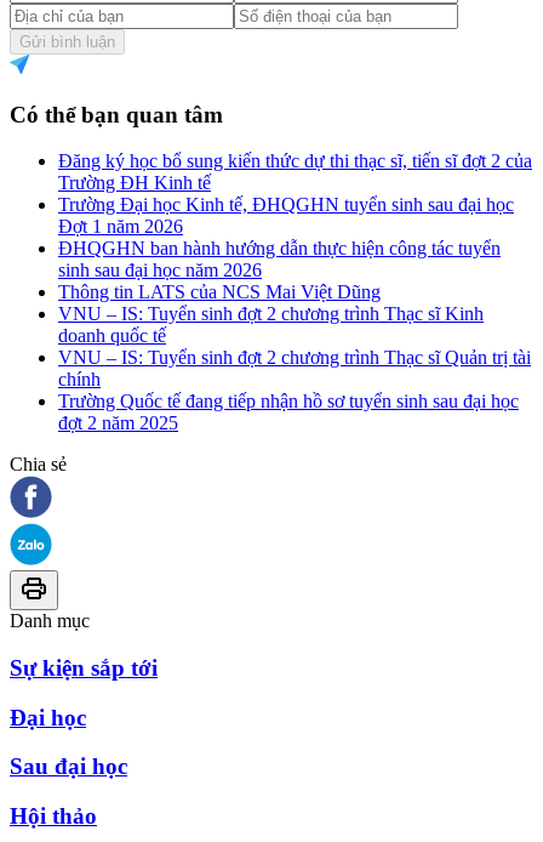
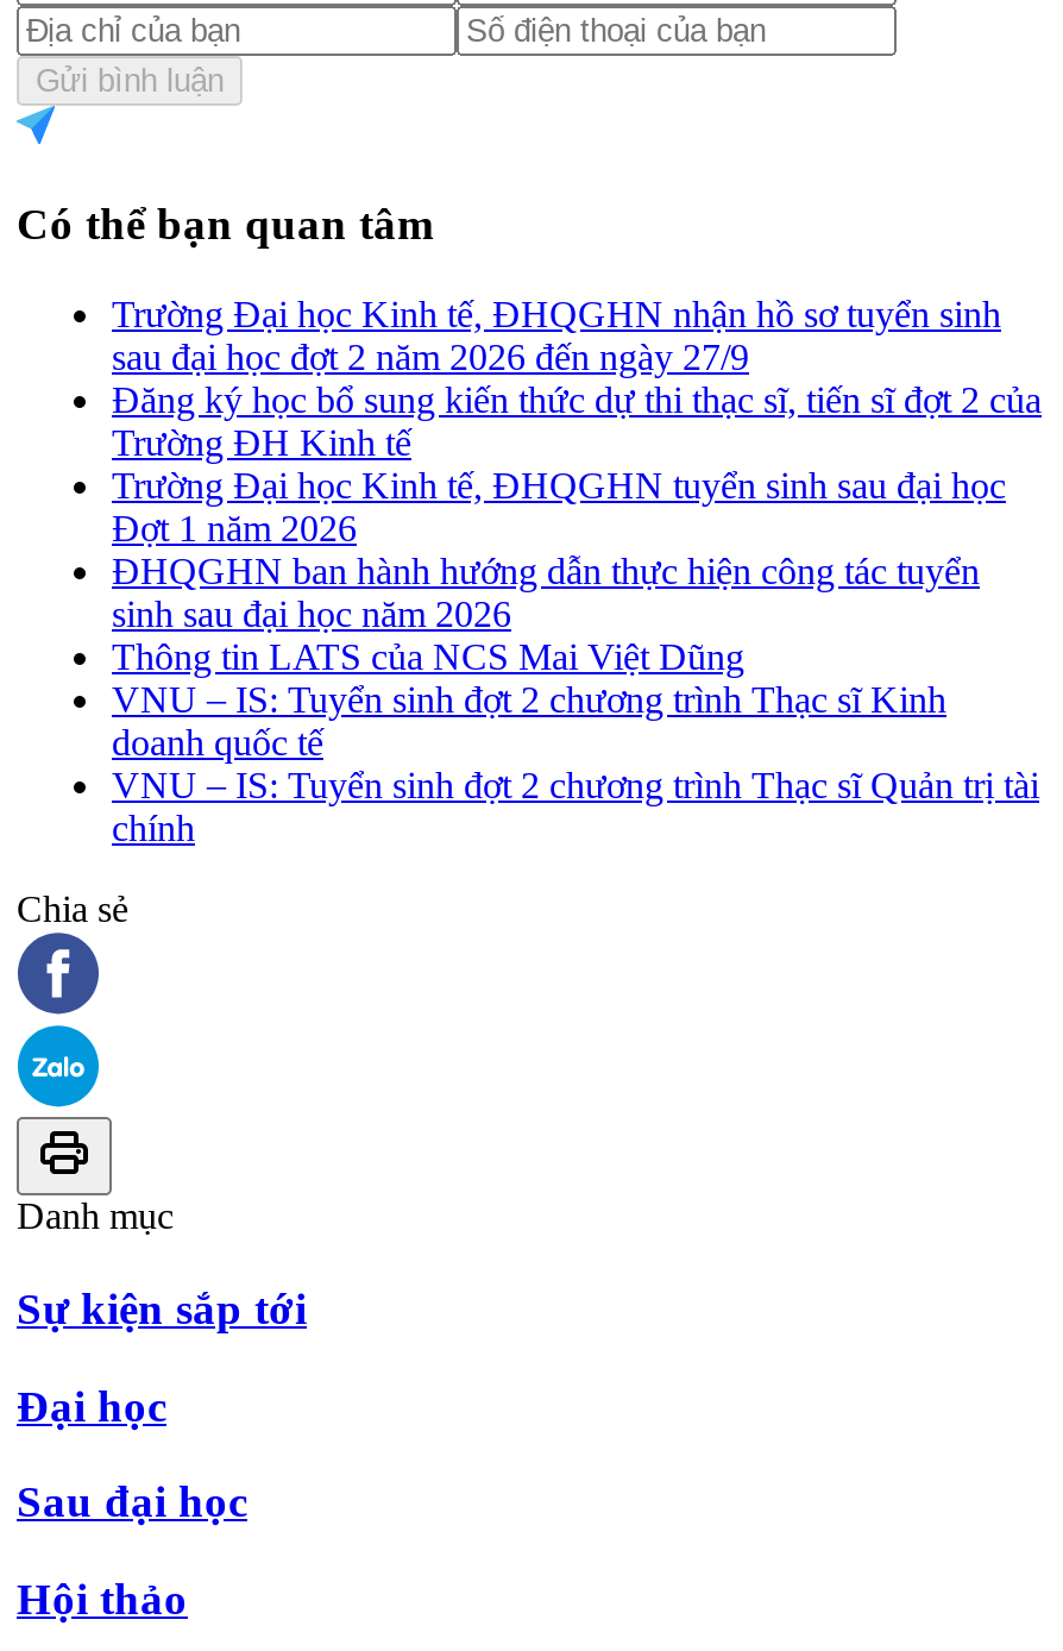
+ Trường Đại học Kinh tế, ĐHQGHN nhận hồ sơ tuyển sinh
+ sau đại học đợt 2 năm 2026 đến ngày 27/9

moved down: Đăng ký học bổ sung kiến thức dự thi thạc sĩ, tiến sĩ đợt 2 của | Trường ĐH Kinh tế | Trường Đại học Kinh tế, ĐHQGHN tuyển sinh sau đại học | ... | VNU – IS: Tuyển sinh đợt 2 chương trình Thạc sĩ Quản trị tài | chính

- Trường Quốc tế đang tiếp nhận hồ sơ tuyển sinh sau đại học
- đợt 2 năm 2025
